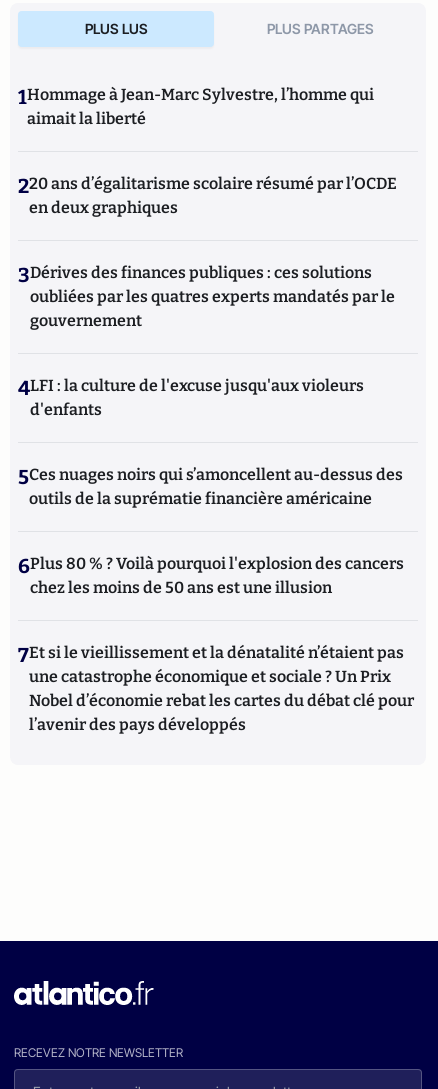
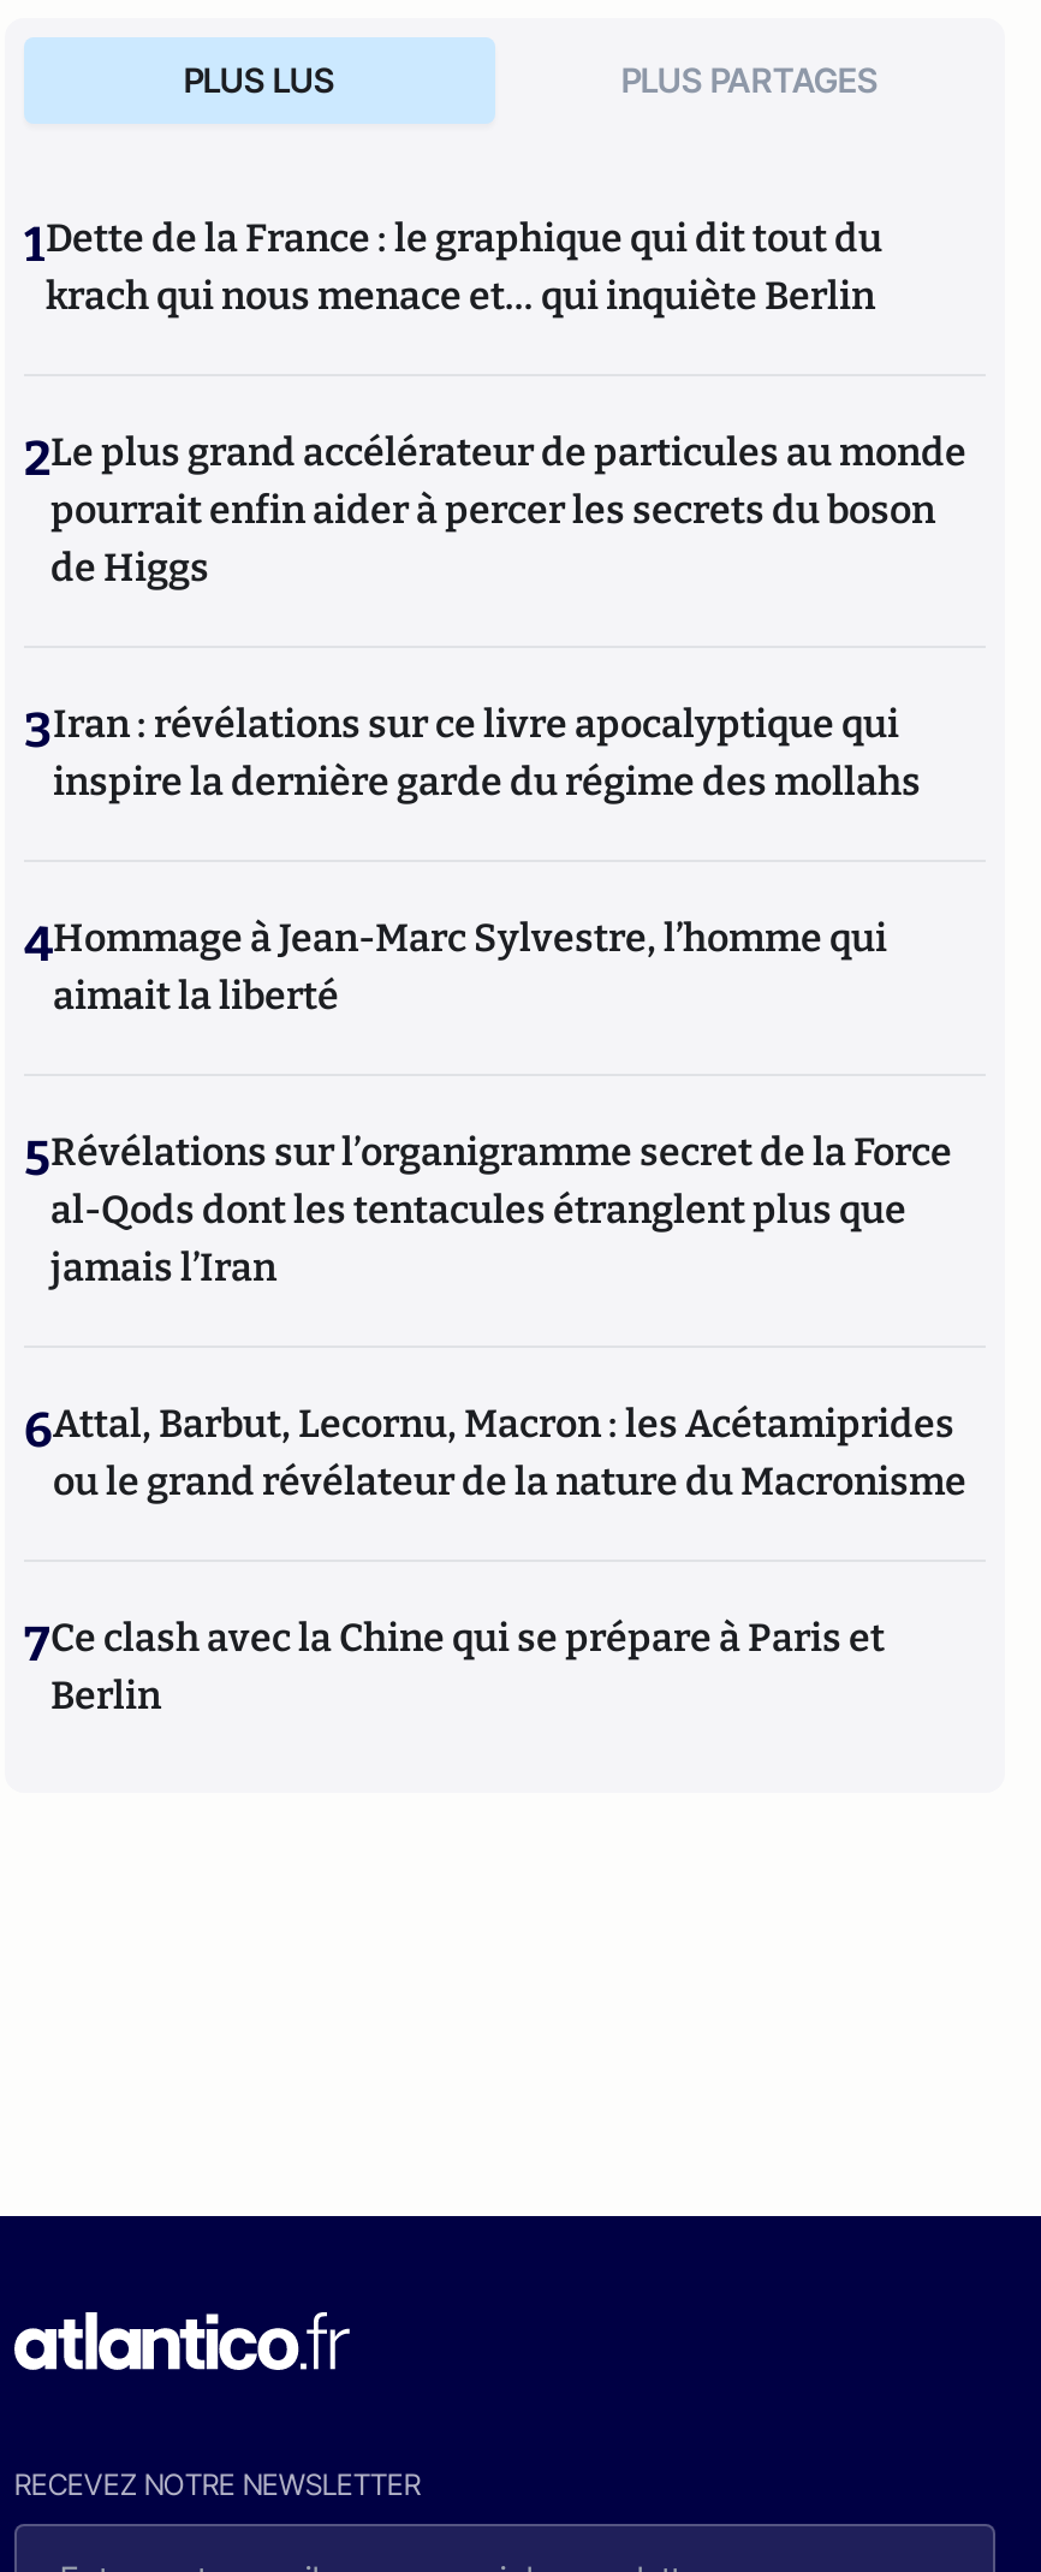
- 1Hommage à Jean-Marc Sylvestre, l’homme qui
+ 1Dette de la France : le graphique qui dit tout du
+ krach qui nous menace et… qui inquiète Berlin
+ 2Le plus grand accélérateur de particules au monde
+ pourrait enfin aider à percer les secrets du boson
+ de Higgs
+ 3Iran : révélations sur ce livre apocalyptique qui
+ inspire la dernière garde du régime des mollahs
+ 4Hommage à Jean-Marc Sylvestre, l’homme qui

moved down: aimait la liberté

- 220 ans d’égalitarisme scolaire résumé par l’OCDE
- en deux graphiques
- 3Dérives des finances publiques : ces solutions
- oubliées par les quatres experts mandatés par le
- gouvernement
- 4LFI : la culture de l'excuse jusqu'aux violeurs
- d'enfants
- 5Ces nuages noirs qui s’amoncellent au-dessus des
- outils de la suprématie financière américaine
- 6Plus 80 % ? Voilà pourquoi l'explosion des cancers
- chez les moins de 50 ans est une illusion
- 7Et si le vieillissement et la dénatalité n’étaient pas
- une catastrophe économique et sociale ? Un Prix
- Nobel d’économie rebat les cartes du débat clé pour
- l’avenir des pays développés
+ 5Révélations sur l’organigramme secret de la Force
+ al-Qods dont les tentacules étranglent plus que
+ jamais l’Iran
+ 6Attal, Barbut, Lecornu, Macron : les Acétamiprides
+ ou le grand révélateur de la nature du Macronisme
+ 7Ce clash avec la Chine qui se prépare à Paris et
+ Berlin
